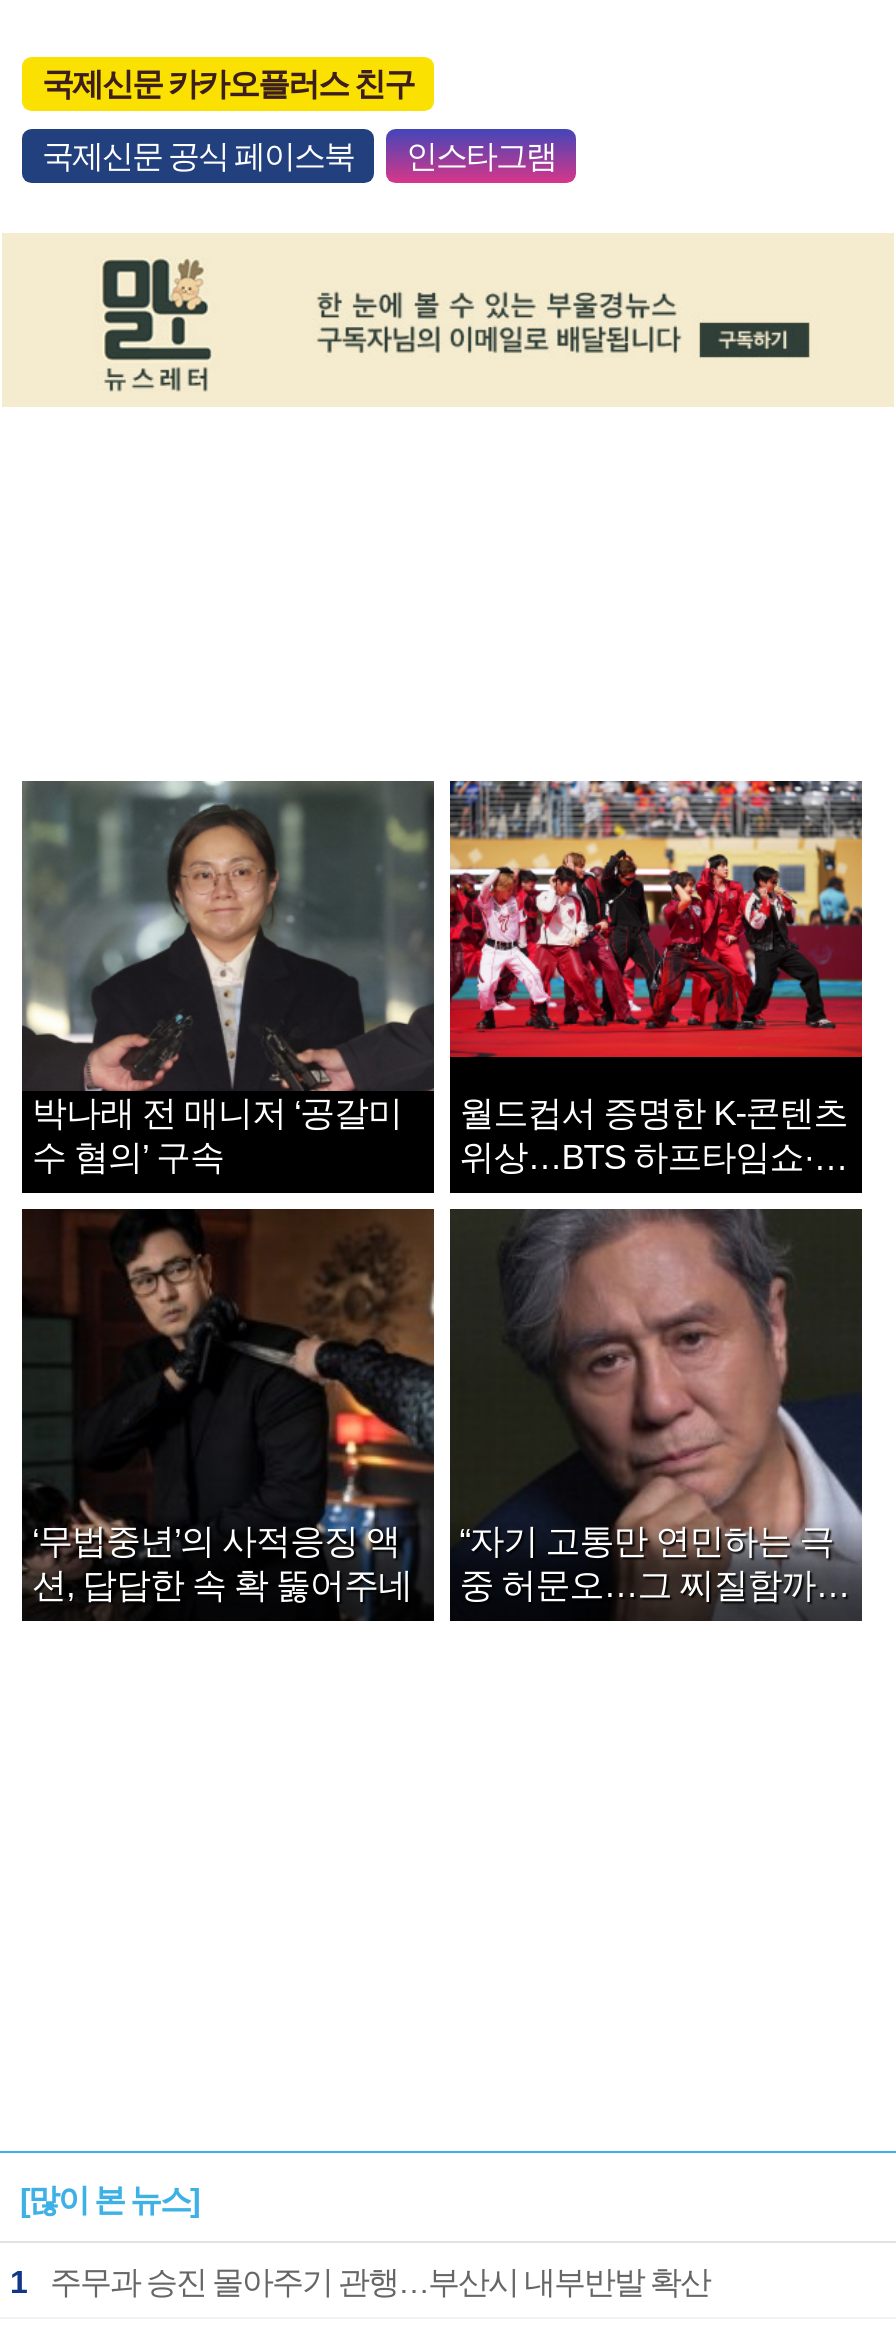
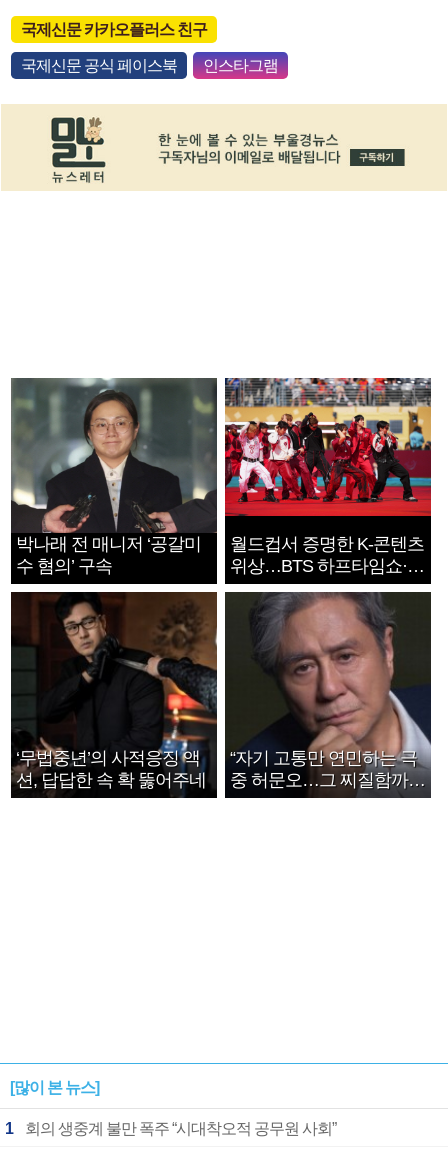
- 주무과 승진 몰아주기 관행…부산시 내부반발 확산
+ 회의 생중계 불만 폭주 “시대착오적 공무원 사회”
